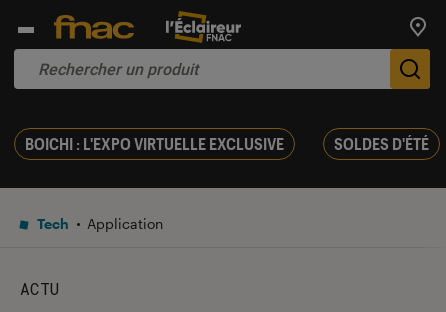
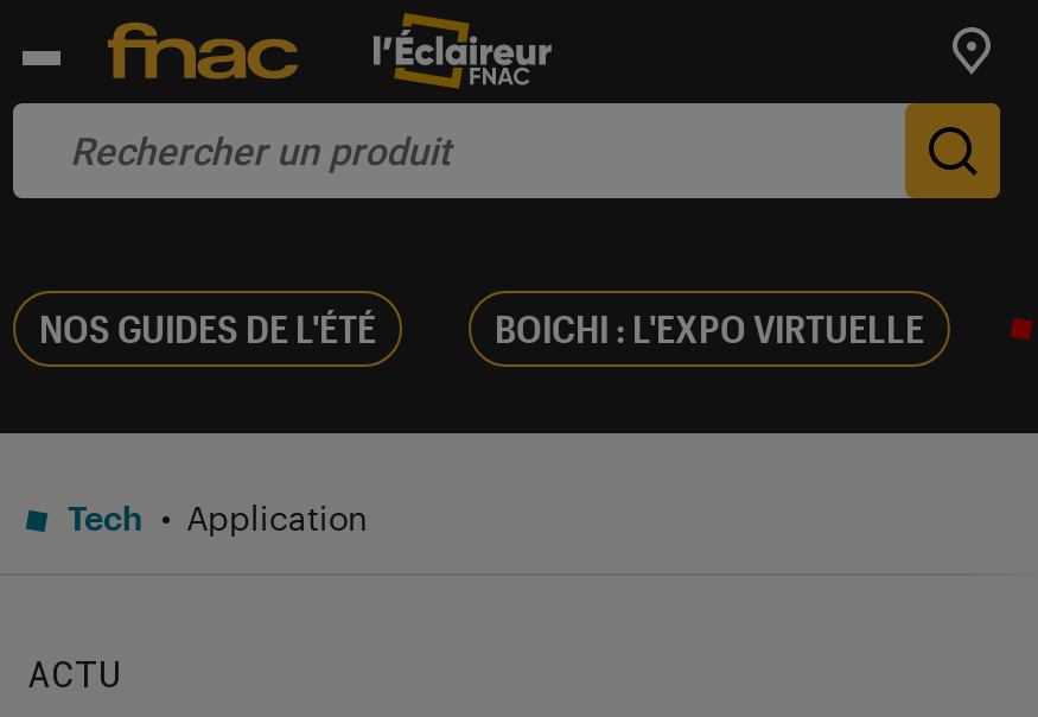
- BOICHI : L'EXPO VIRTUELLE EXCLUSIVE
- SOLDES D'ÉTÉ
+ NOS GUIDES DE L'ÉTÉ
+ BOICHI : L'EXPO VIRTUELLE
